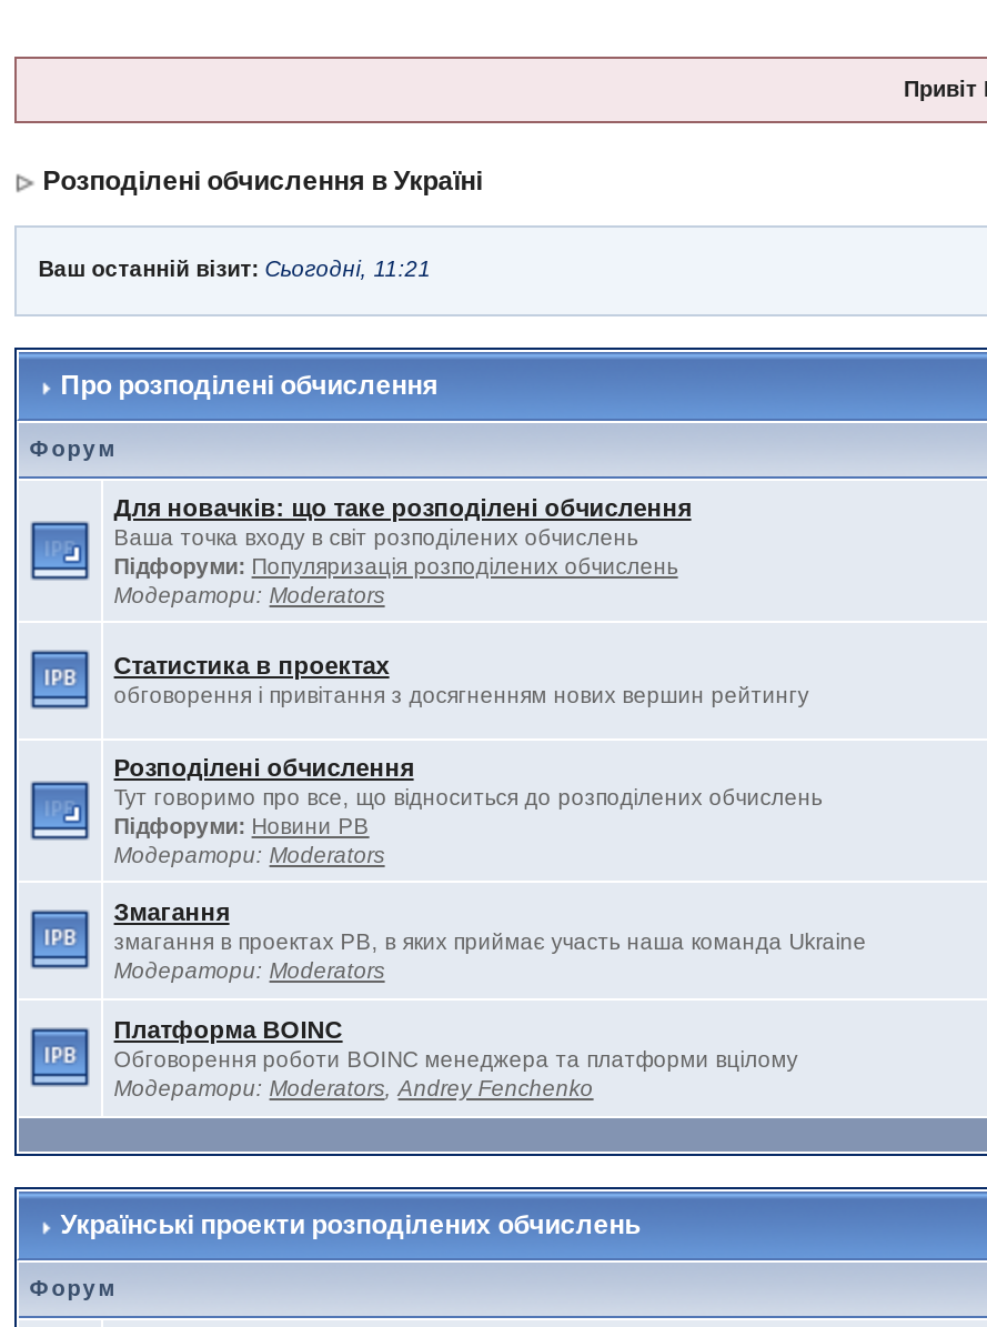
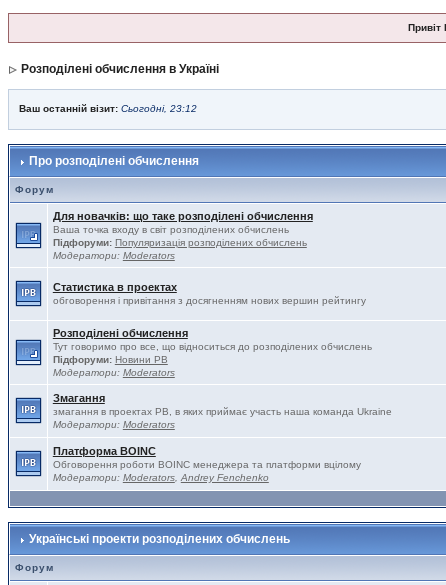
- Ваш останній візит: Сьогодні, 11:21
+ Ваш останній візит: Сьогодні, 23:12
